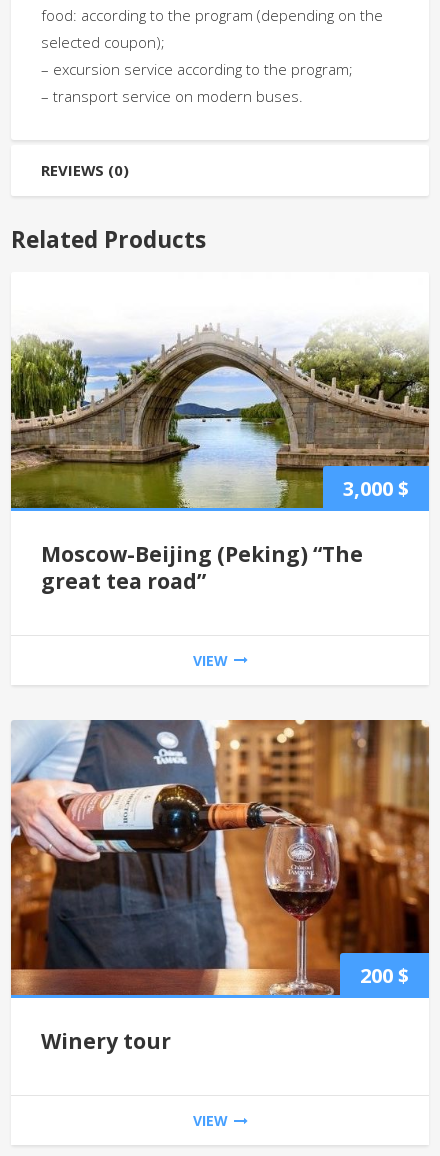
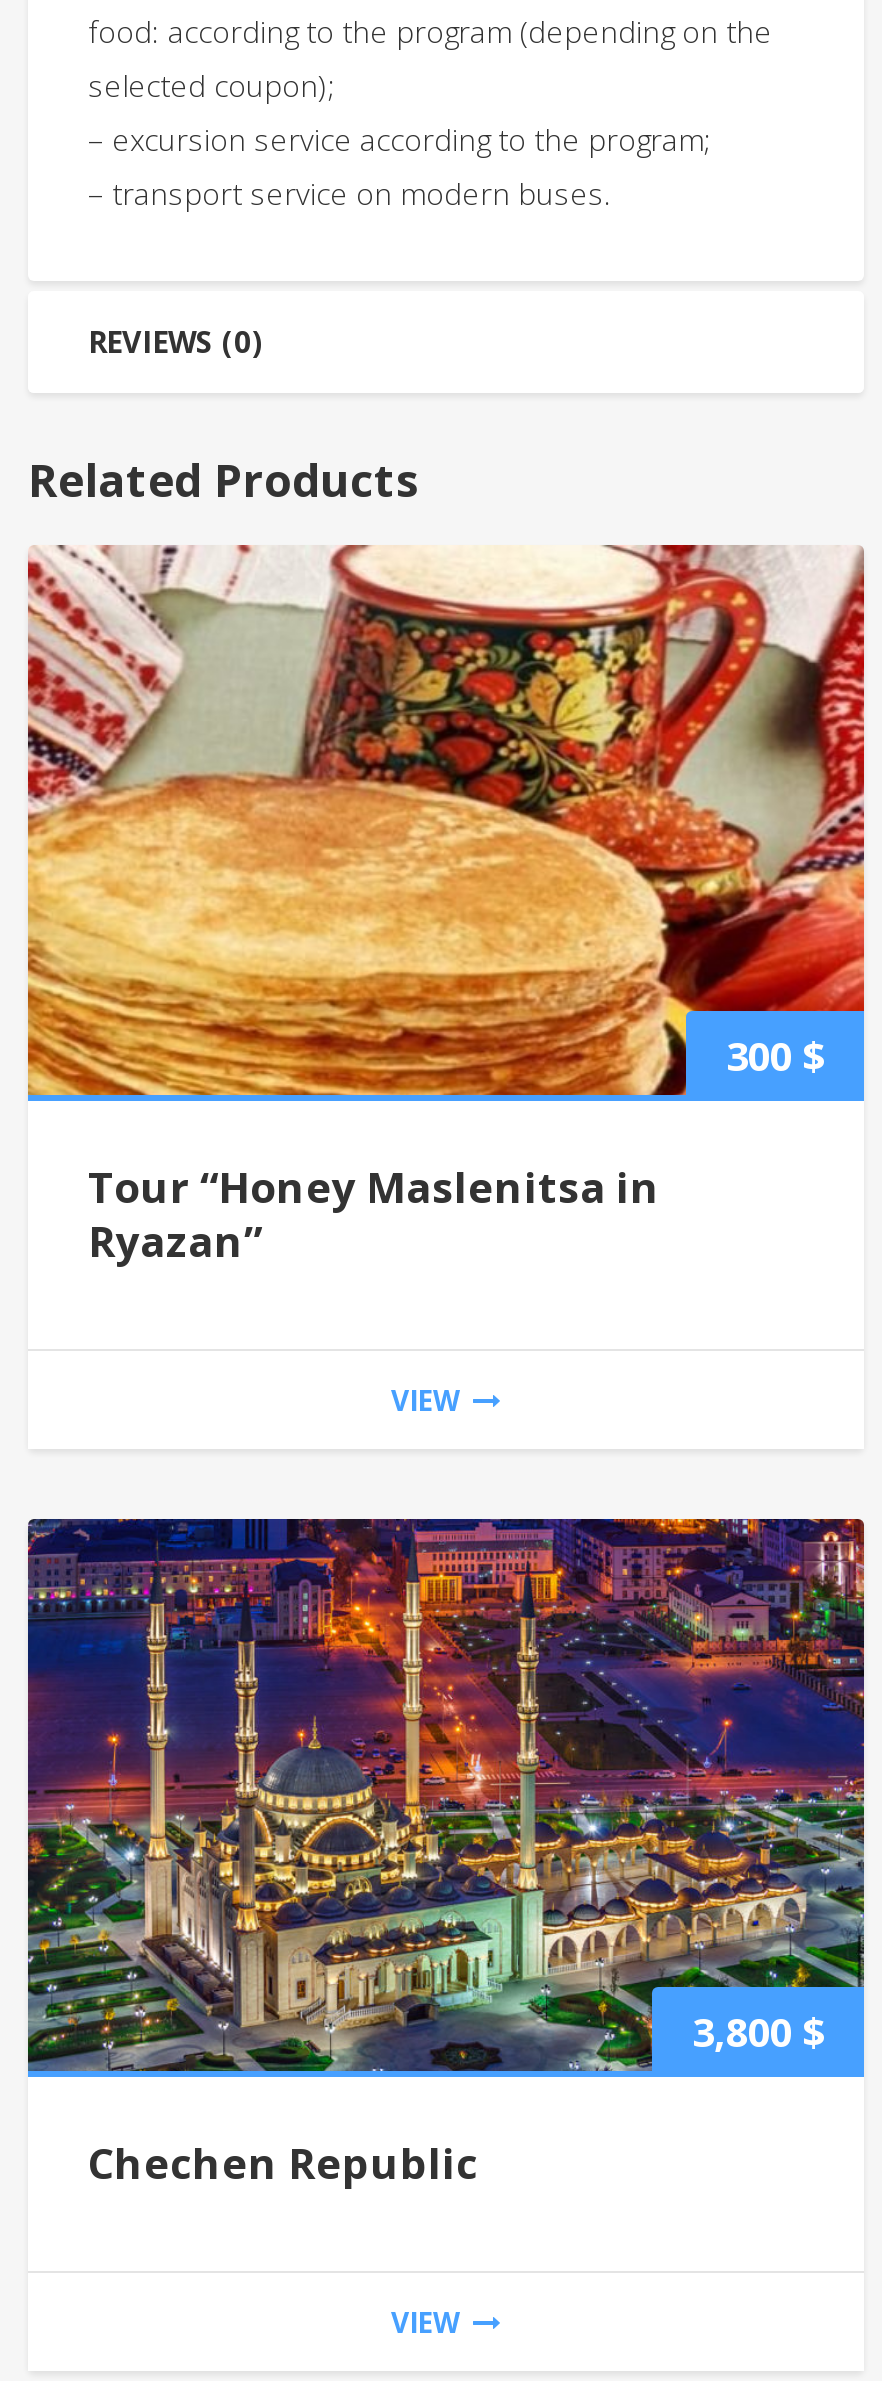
- [image]
- 3,000 $
+ [image]
+ 300 $

- Moscow-Beijing (Peking) “The
- great tea road”
+ Tour “Honey Maslenitsa in
+ Ryazan”

- [image]
- 200 $
+ [image]
+ 3,800 $

- Winery tour
+ Chechen Republic
